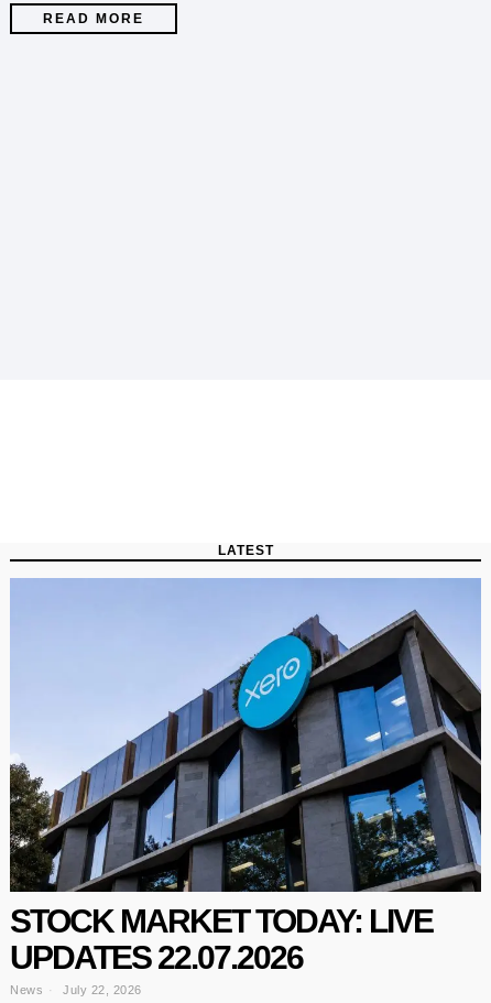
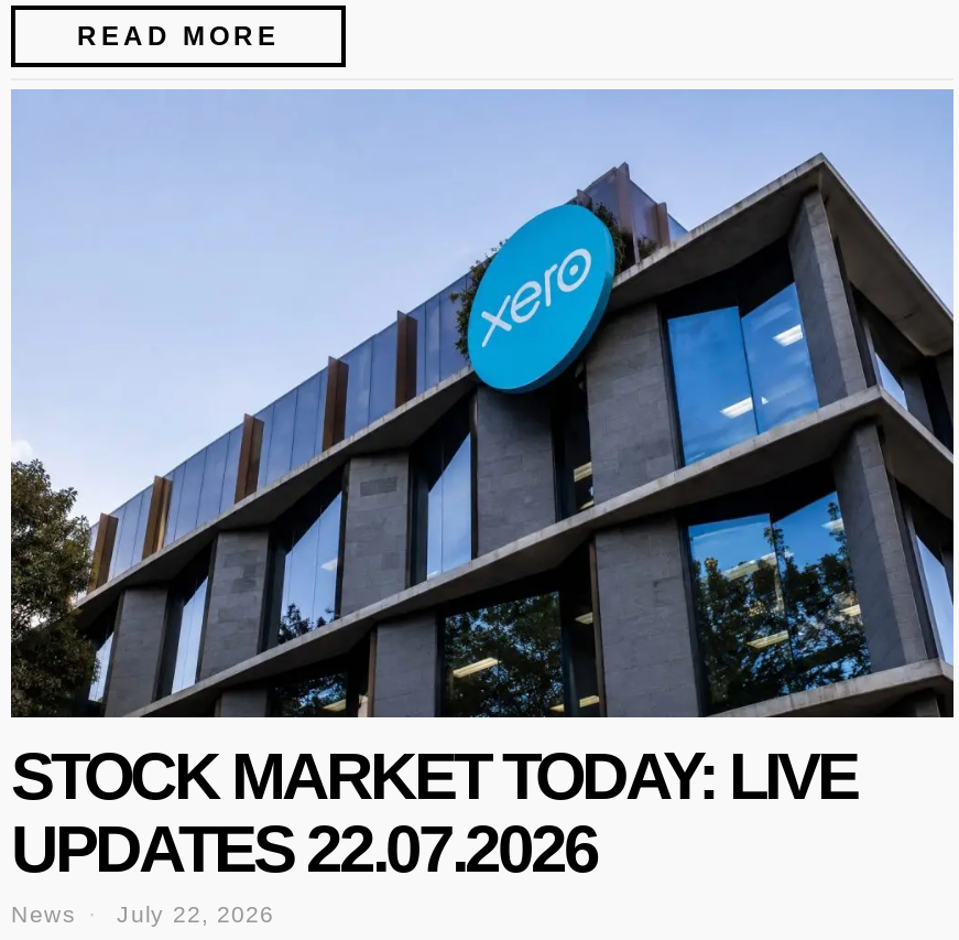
- LATEST
